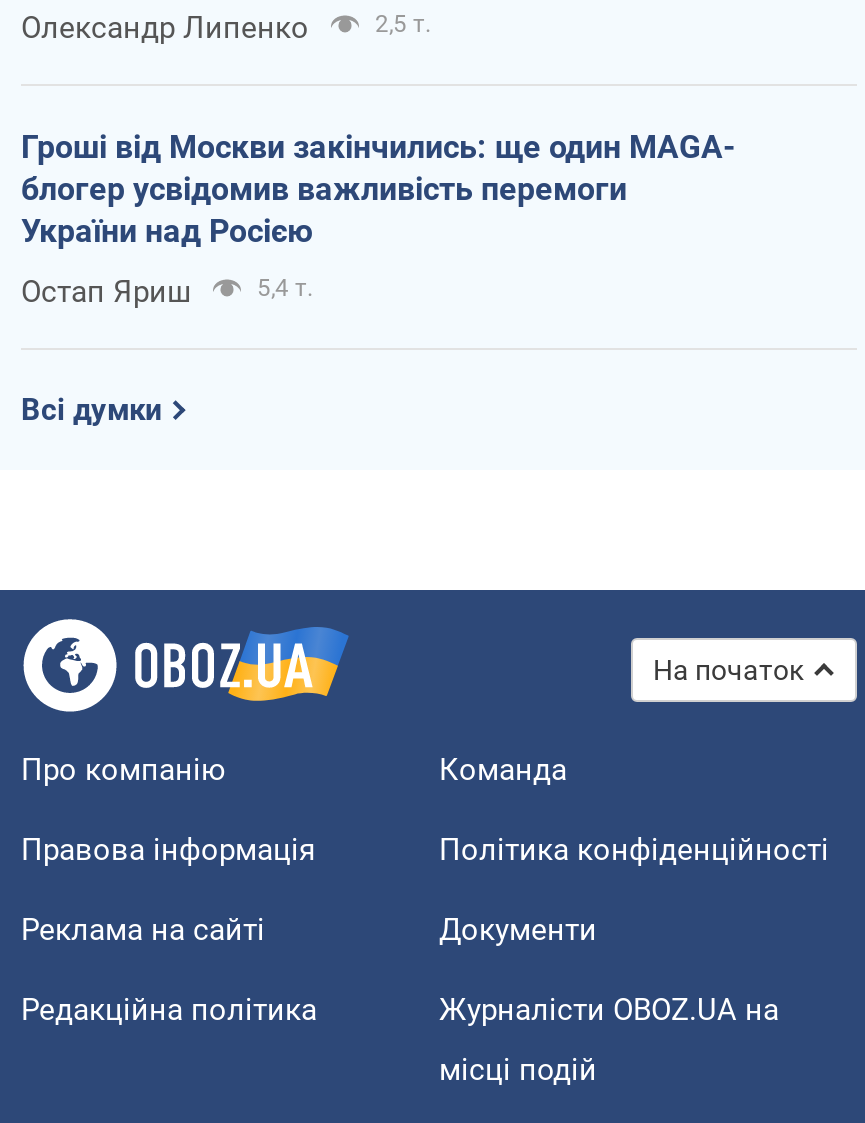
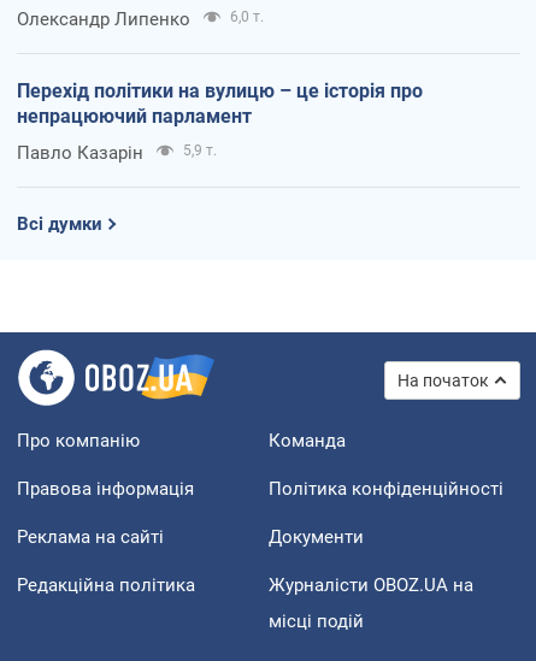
- 2,5 т.
+ 6,0 т.

- Гроші від Москви закінчились: ще один MAGA-
- блогер усвідомив важливість перемоги
- України над Росією
+ Перехід політики на вулицю – це історія про
+ непрацюючий парламент

- Остап Яриш
- 5,4 т.
+ Павло Казарін
+ 5,9 т.
